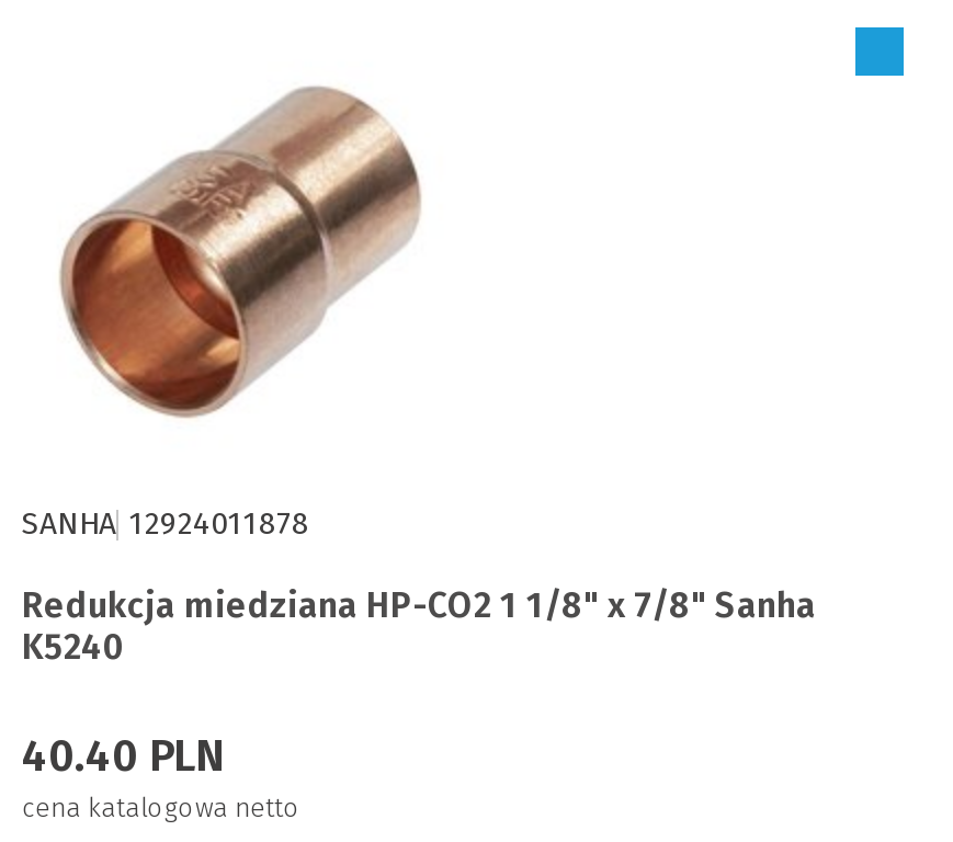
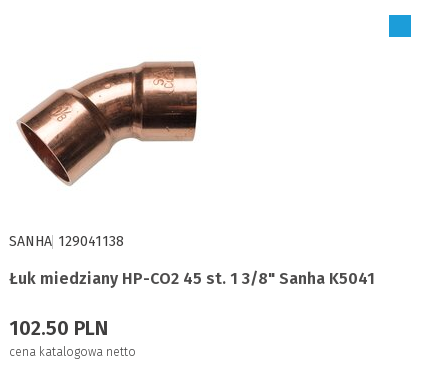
- [image]
+ [image]

- SANHA 12924011878
+ SANHA 129041138

- Redukcja miedziana HP-CO2 1 1/8" x 7/8" Sanha
- K5240
+ Łuk miedziany HP-CO2 45 st. 1 3/8" Sanha K5041

- 40.40 PLN
+ 102.50 PLN
